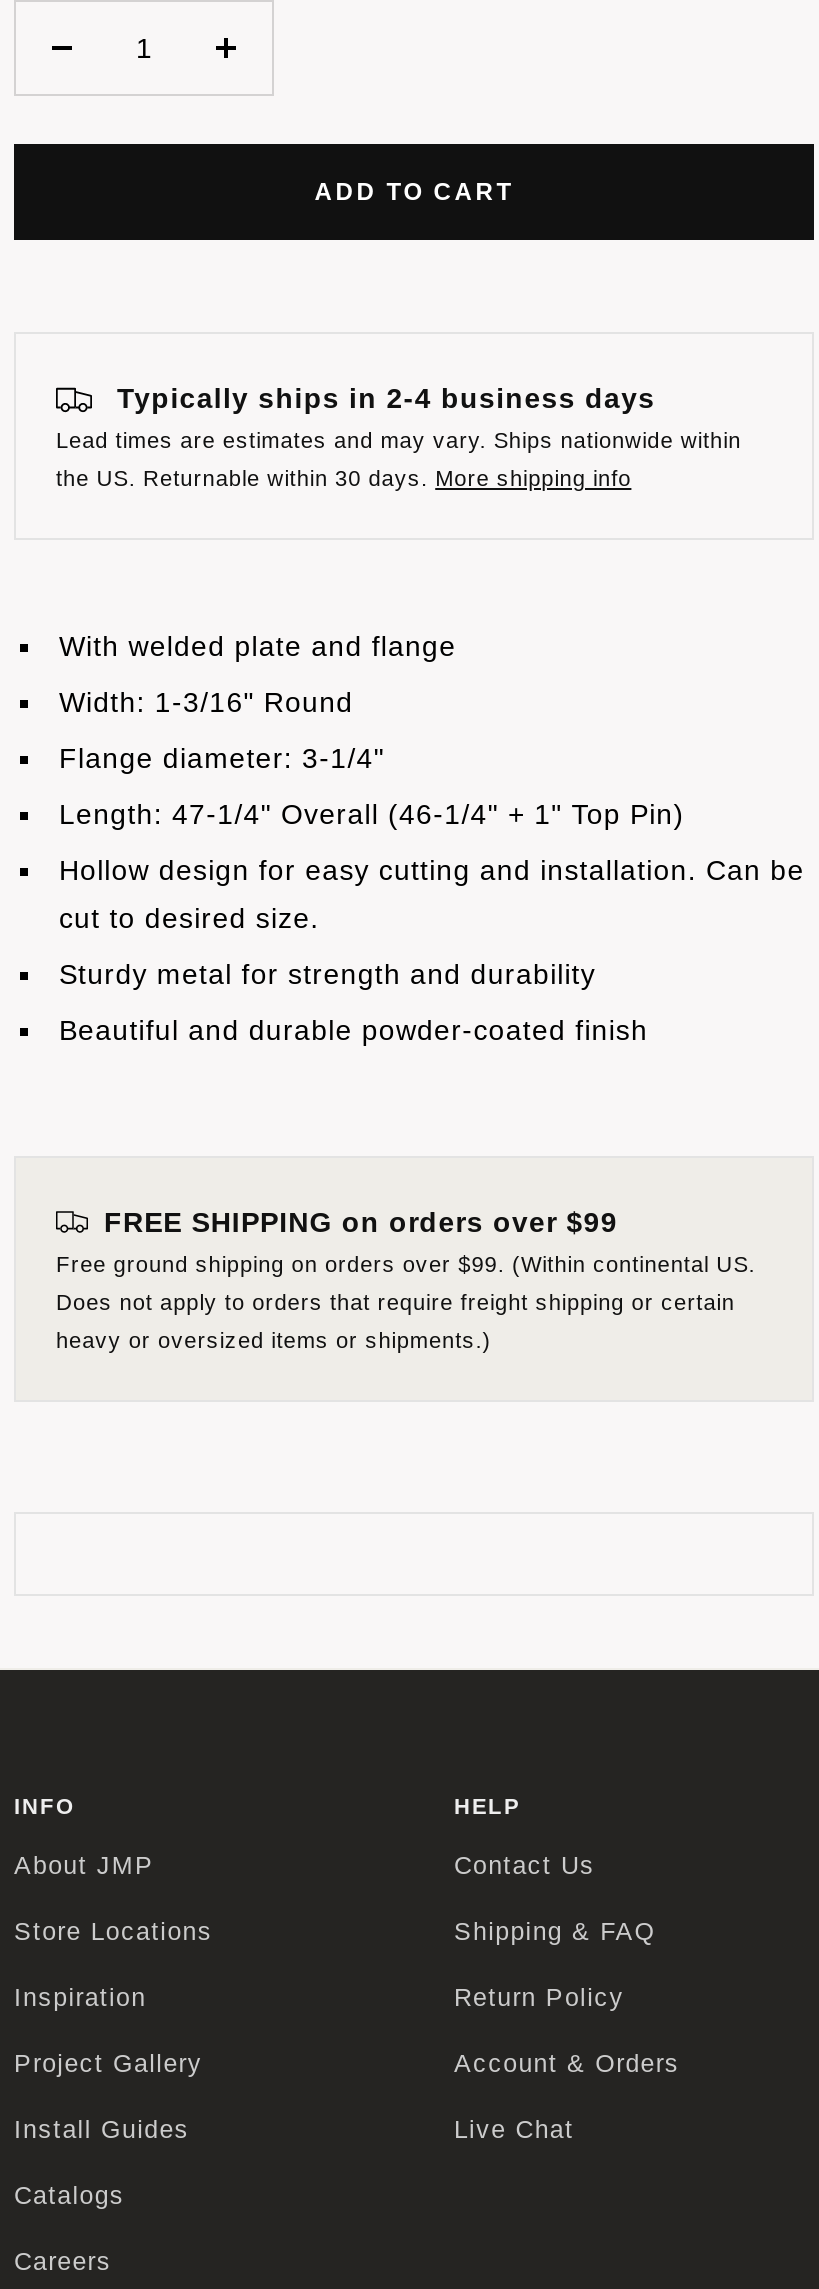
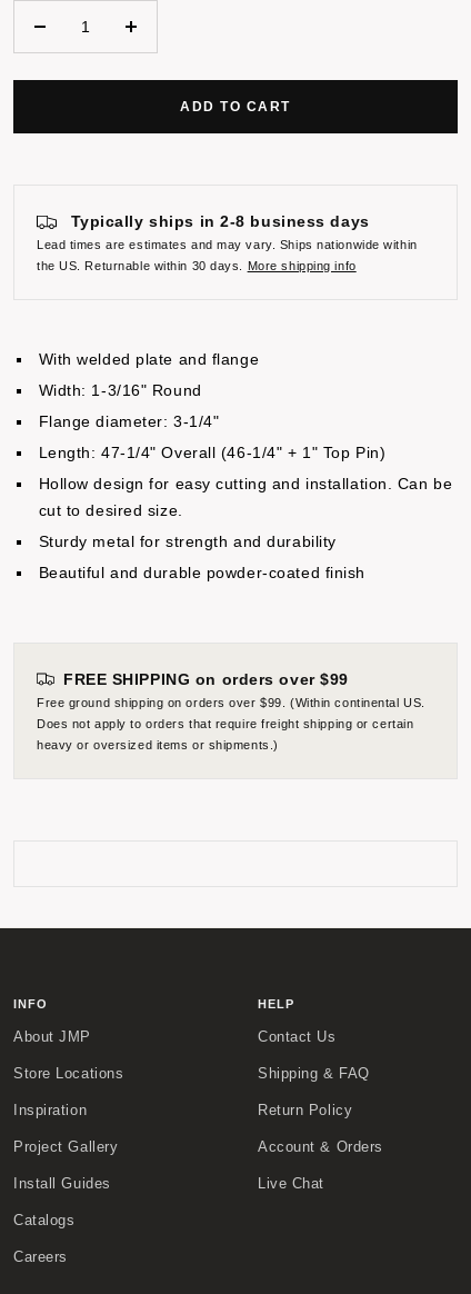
- Typically ships in 2-4 business days
+ Typically ships in 2-8 business days
